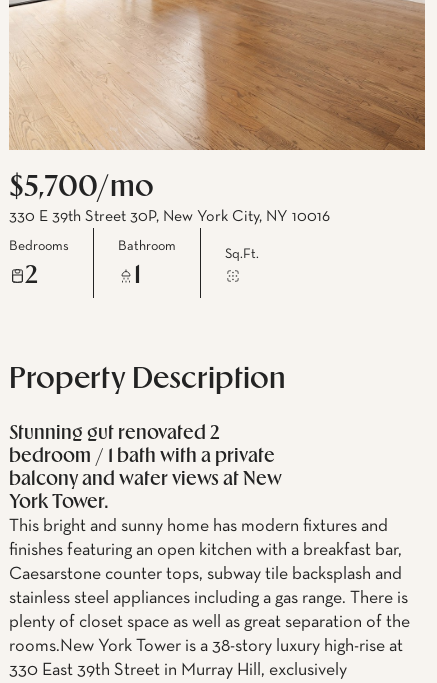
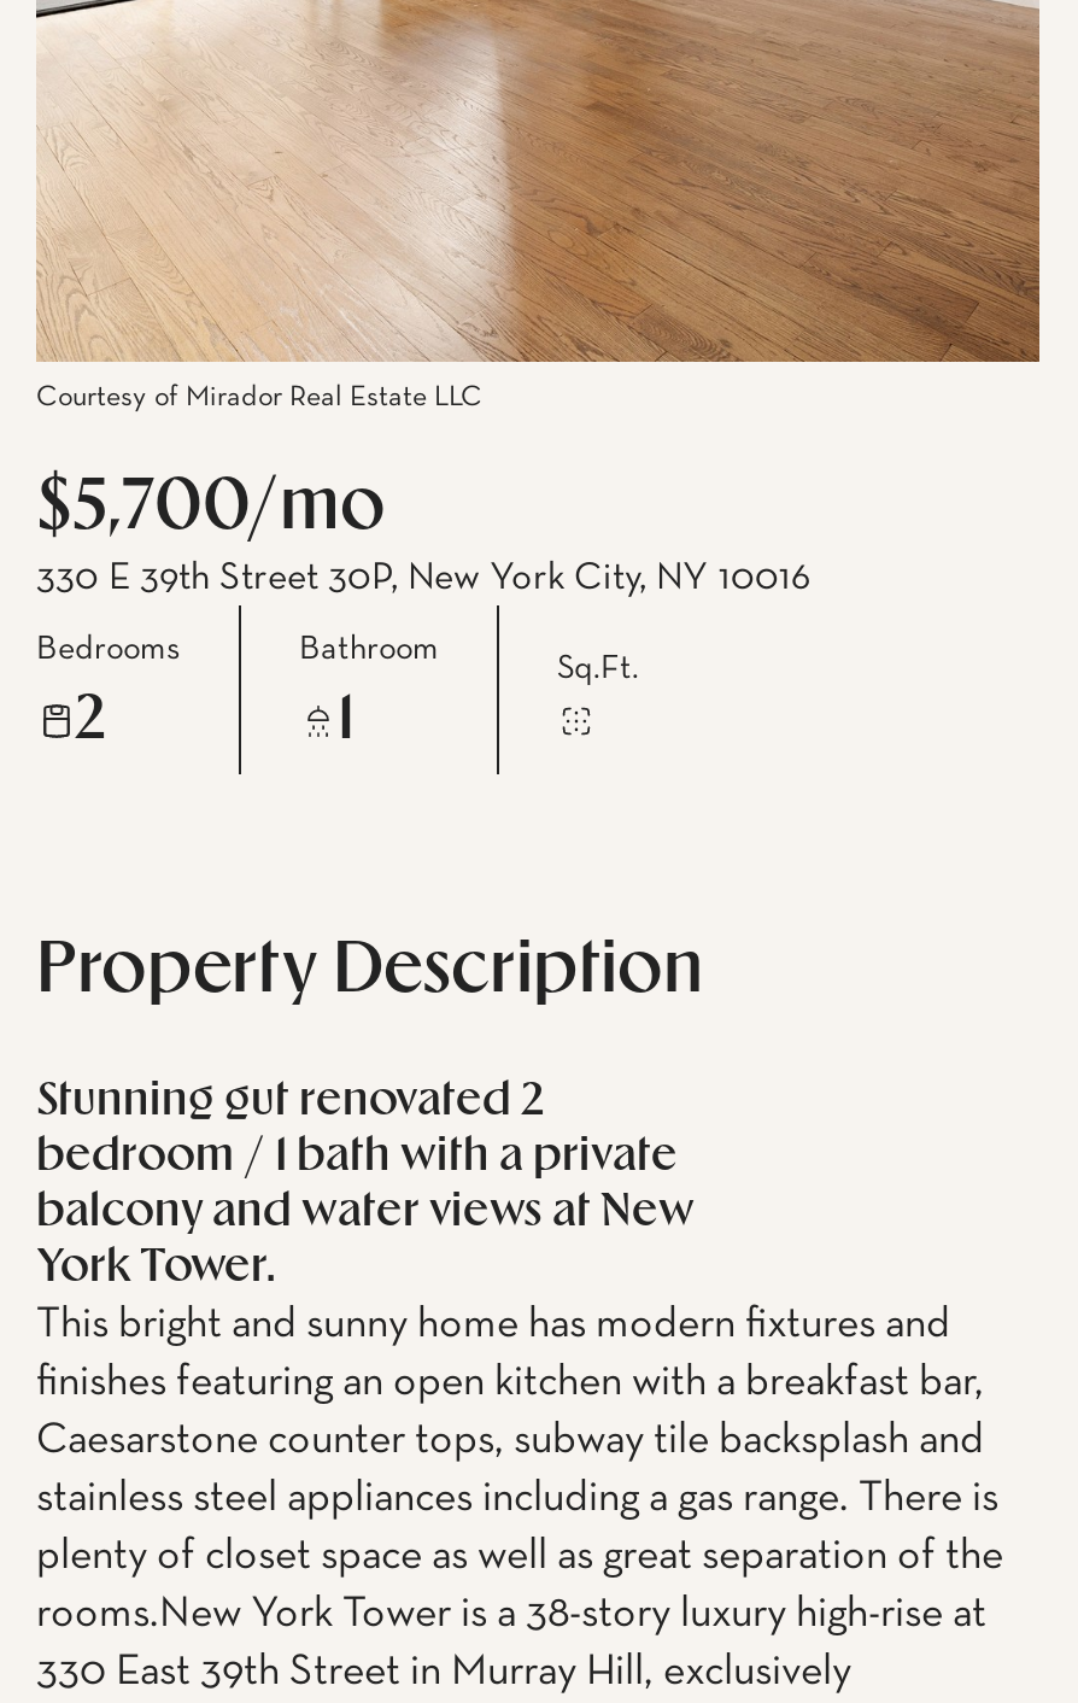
+ Courtesy of Mirador Real Estate LLC
